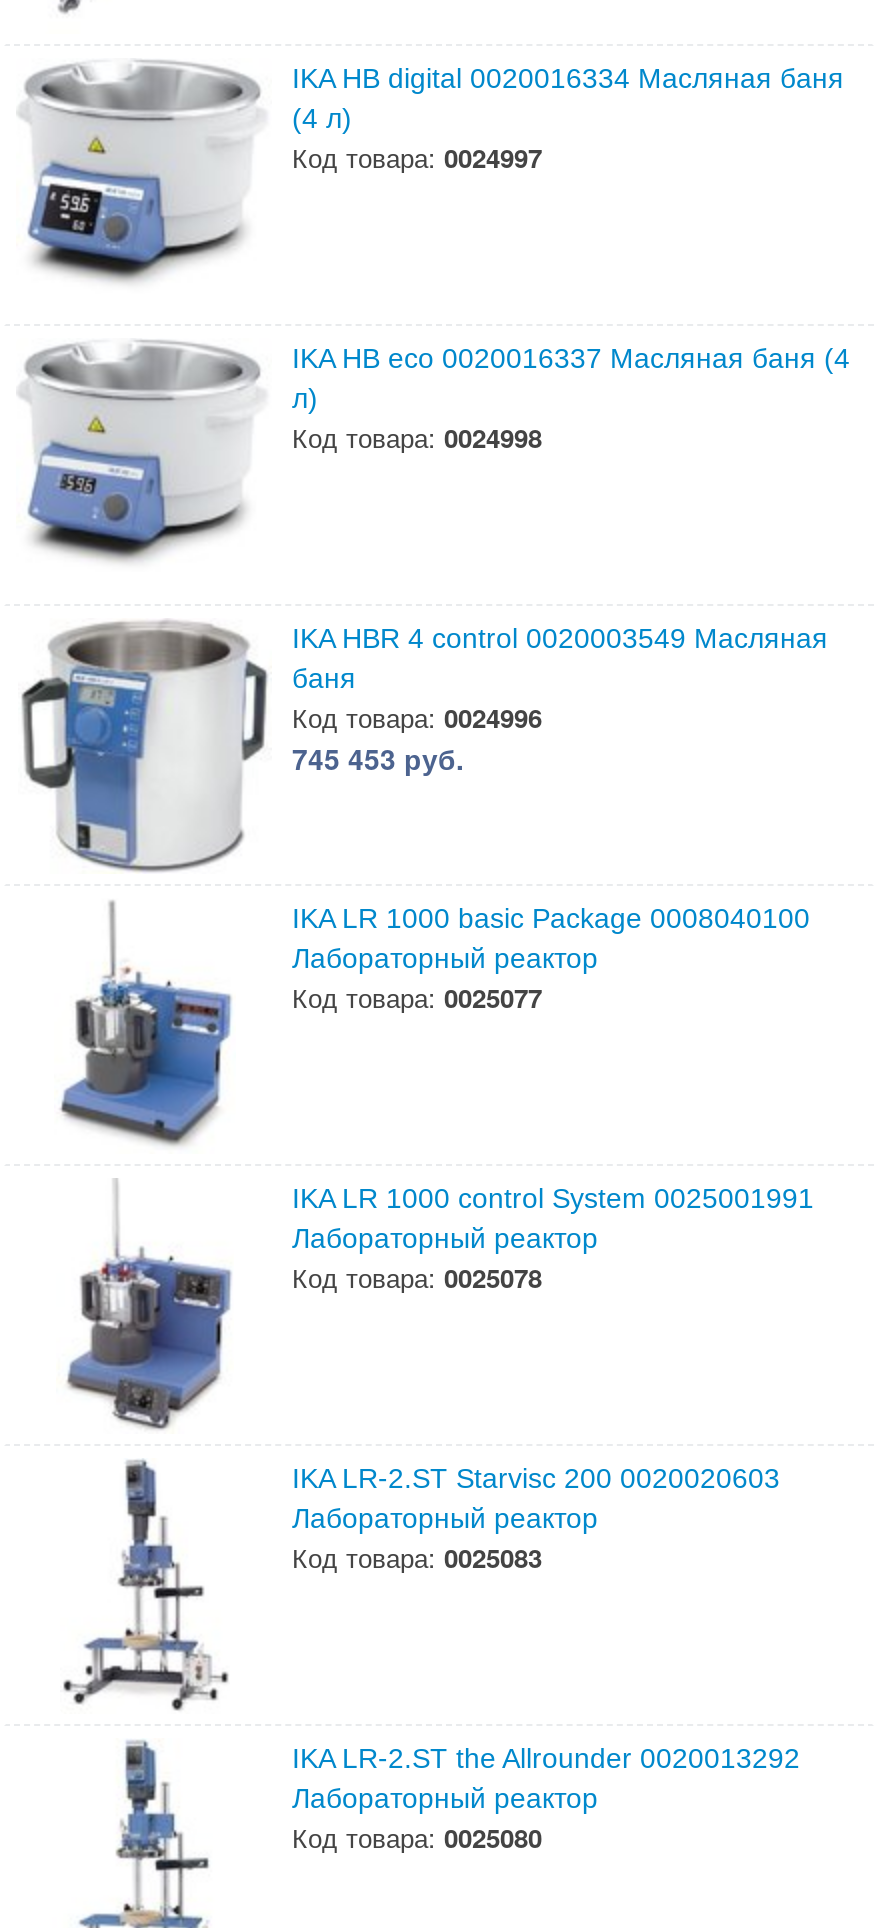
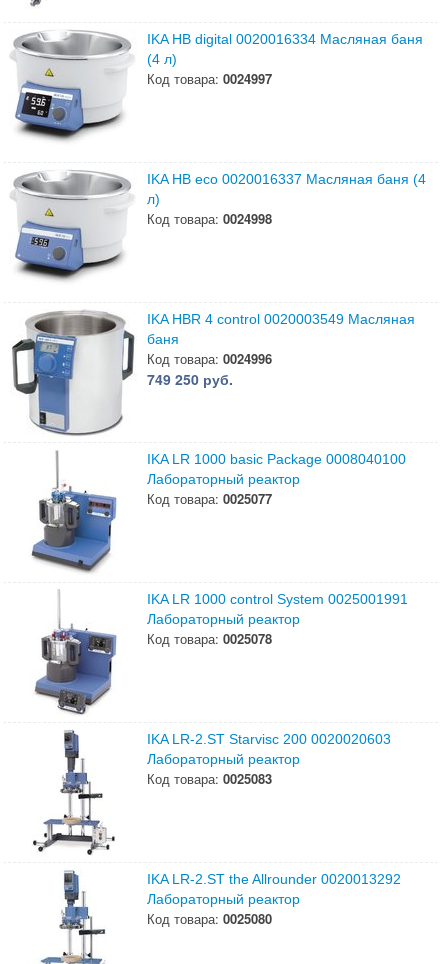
- 745 453 руб.
+ 749 250 руб.
